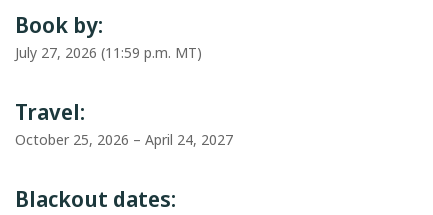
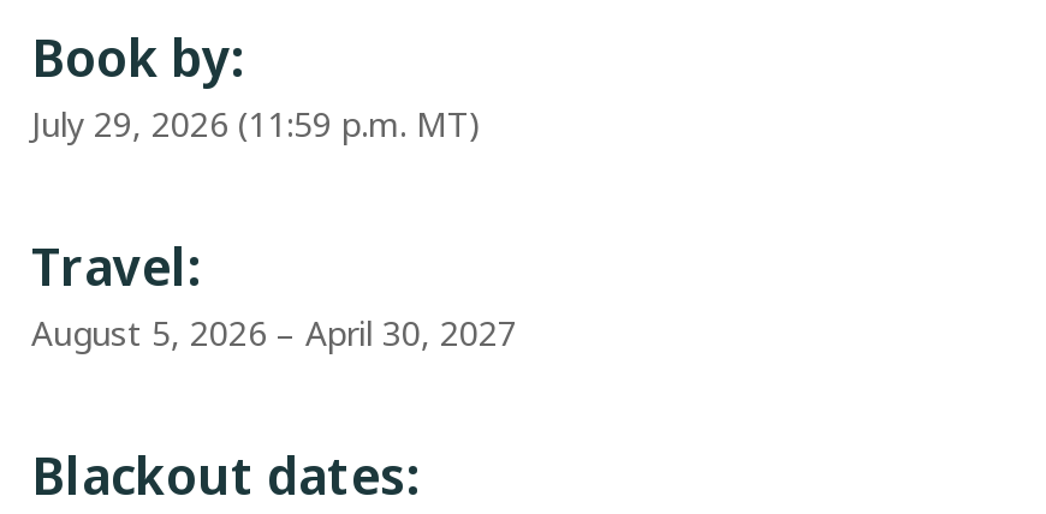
- July 27, 2026 (11:59 p.m. MT)
+ July 29, 2026 (11:59 p.m. MT)

- October 25, 2026 – April 24, 2027
+ August 5, 2026 – April 30, 2027
